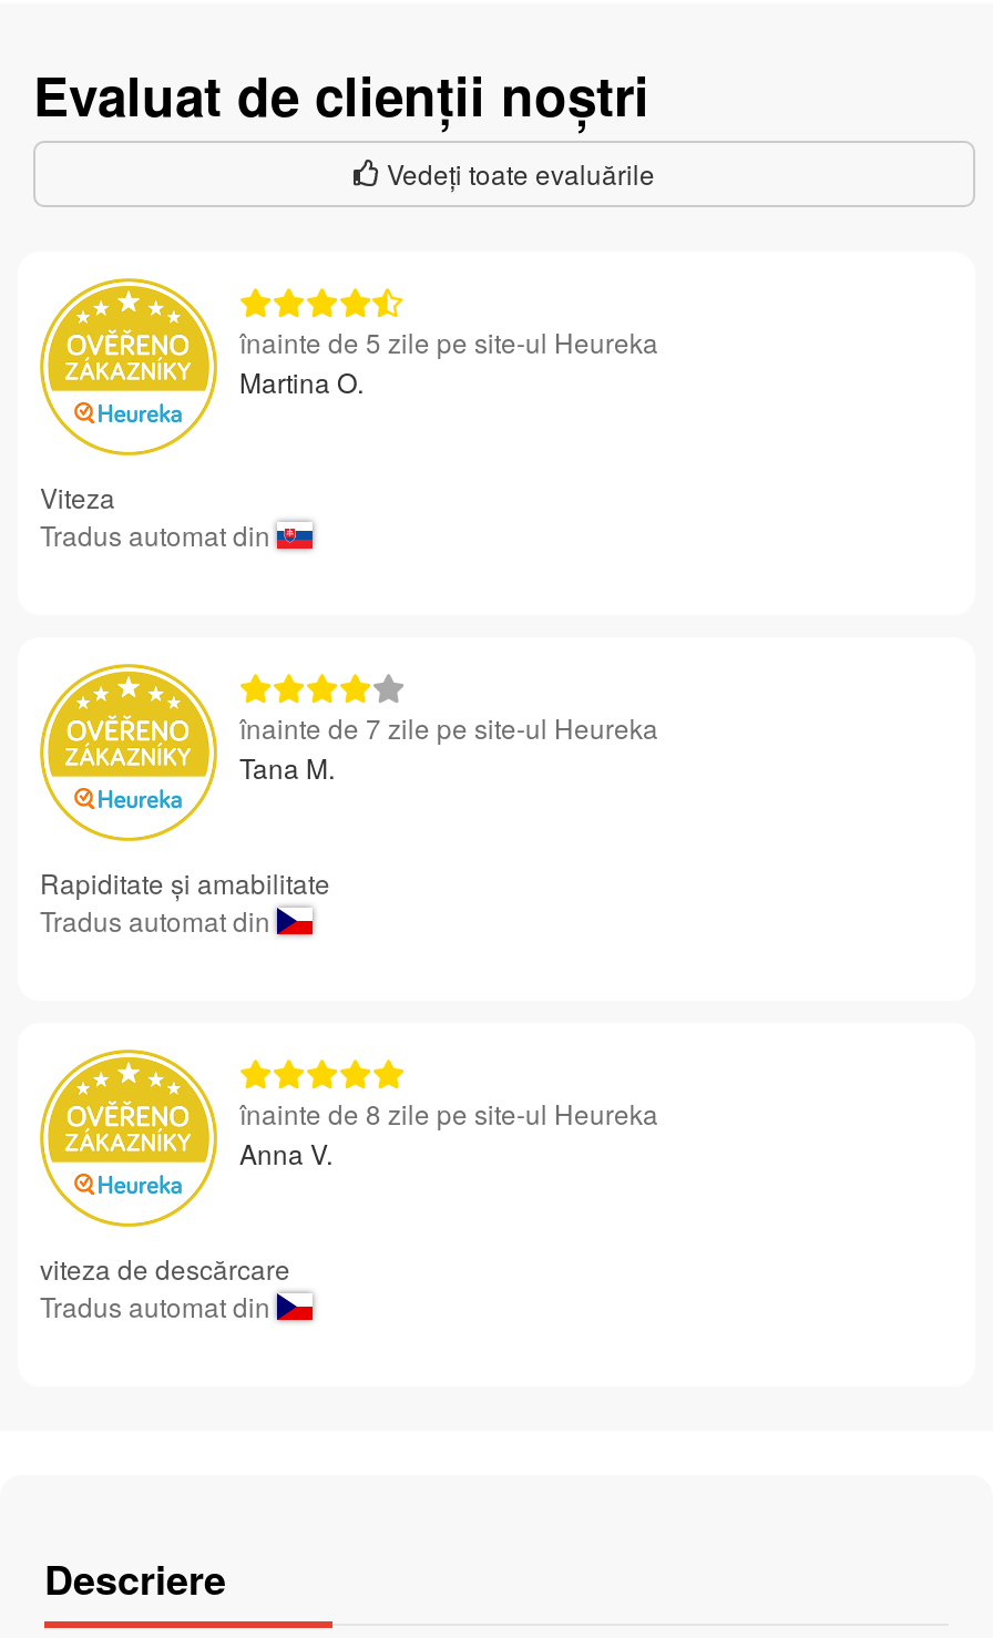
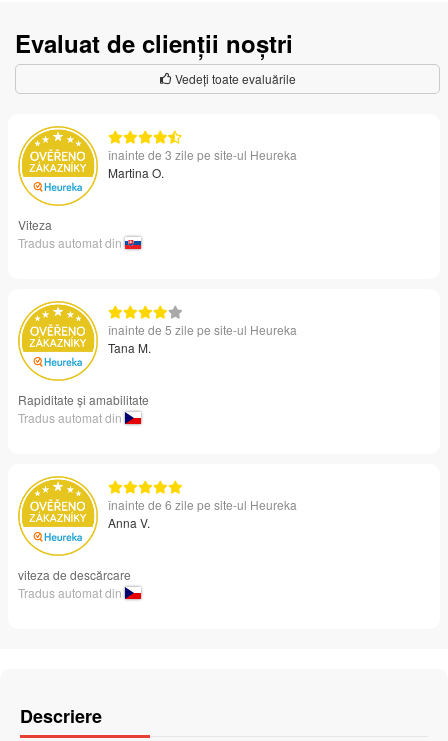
+ înainte de 3 zile pe site-ul Heureka

moved down: înainte de 5 zile pe site-ul Heureka

- înainte de 7 zile pe site-ul Heureka

- înainte de 8 zile pe site-ul Heureka
+ înainte de 6 zile pe site-ul Heureka
